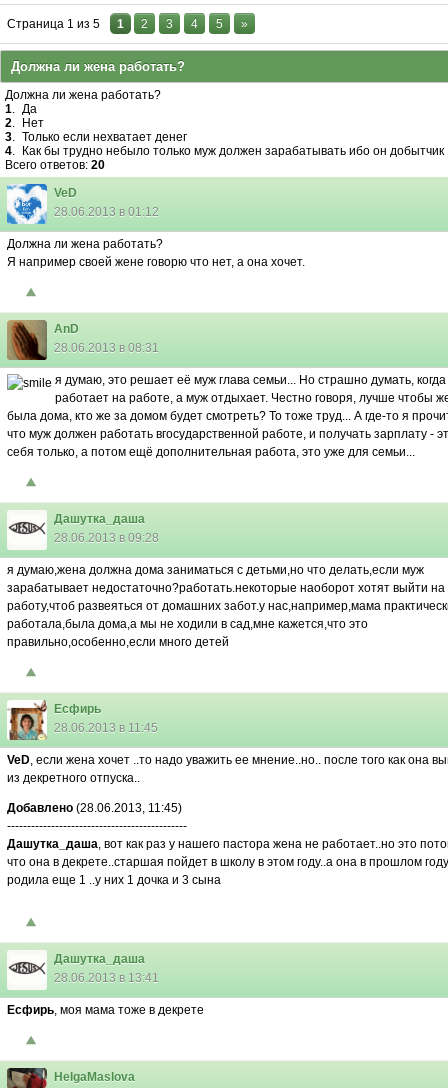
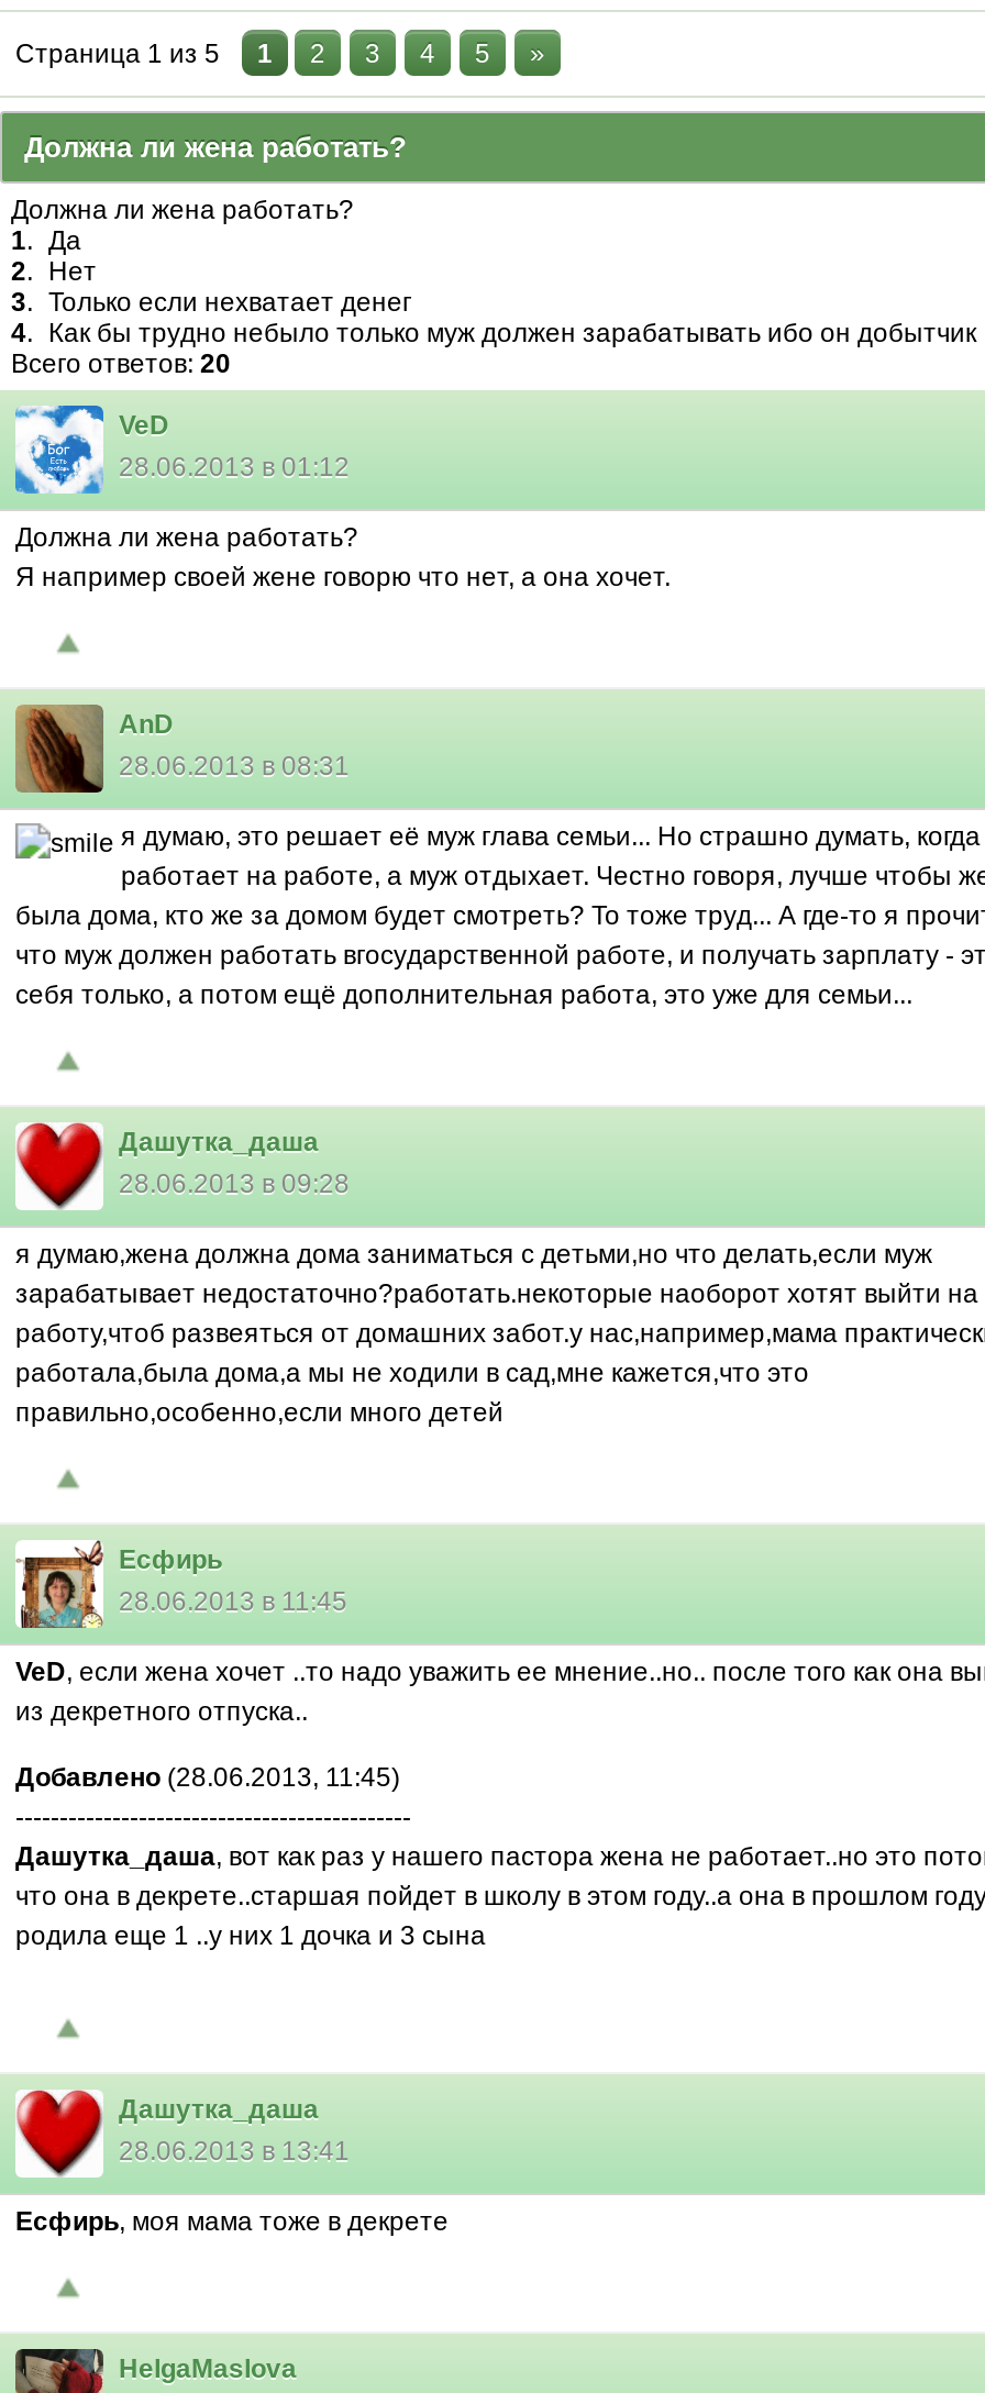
- [image]
+ [image]

- [image]
+ [image]
